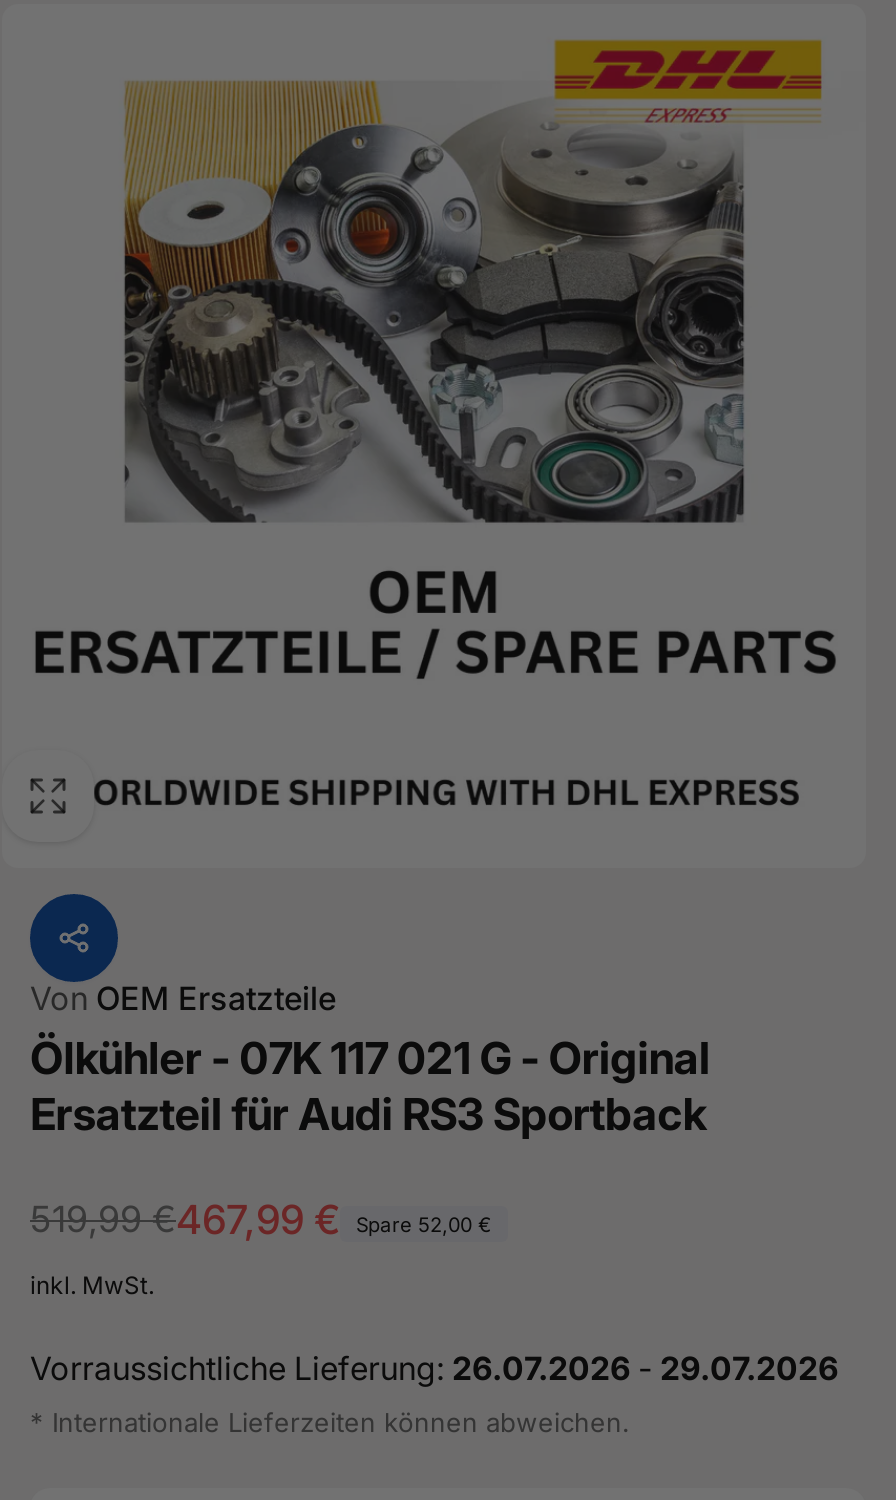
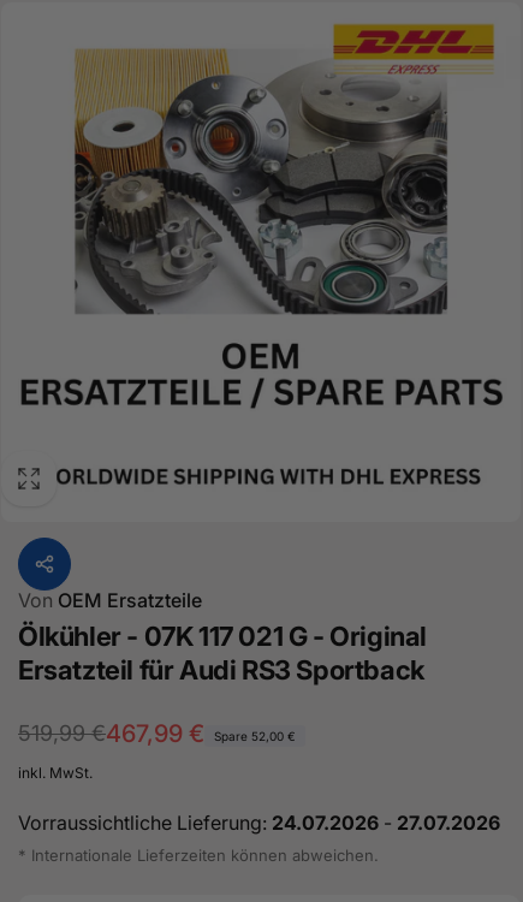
- Vorraussichtliche Lieferung: 26.07.2026 - 29.07.2026
+ Vorraussichtliche Lieferung: 24.07.2026 - 27.07.2026
